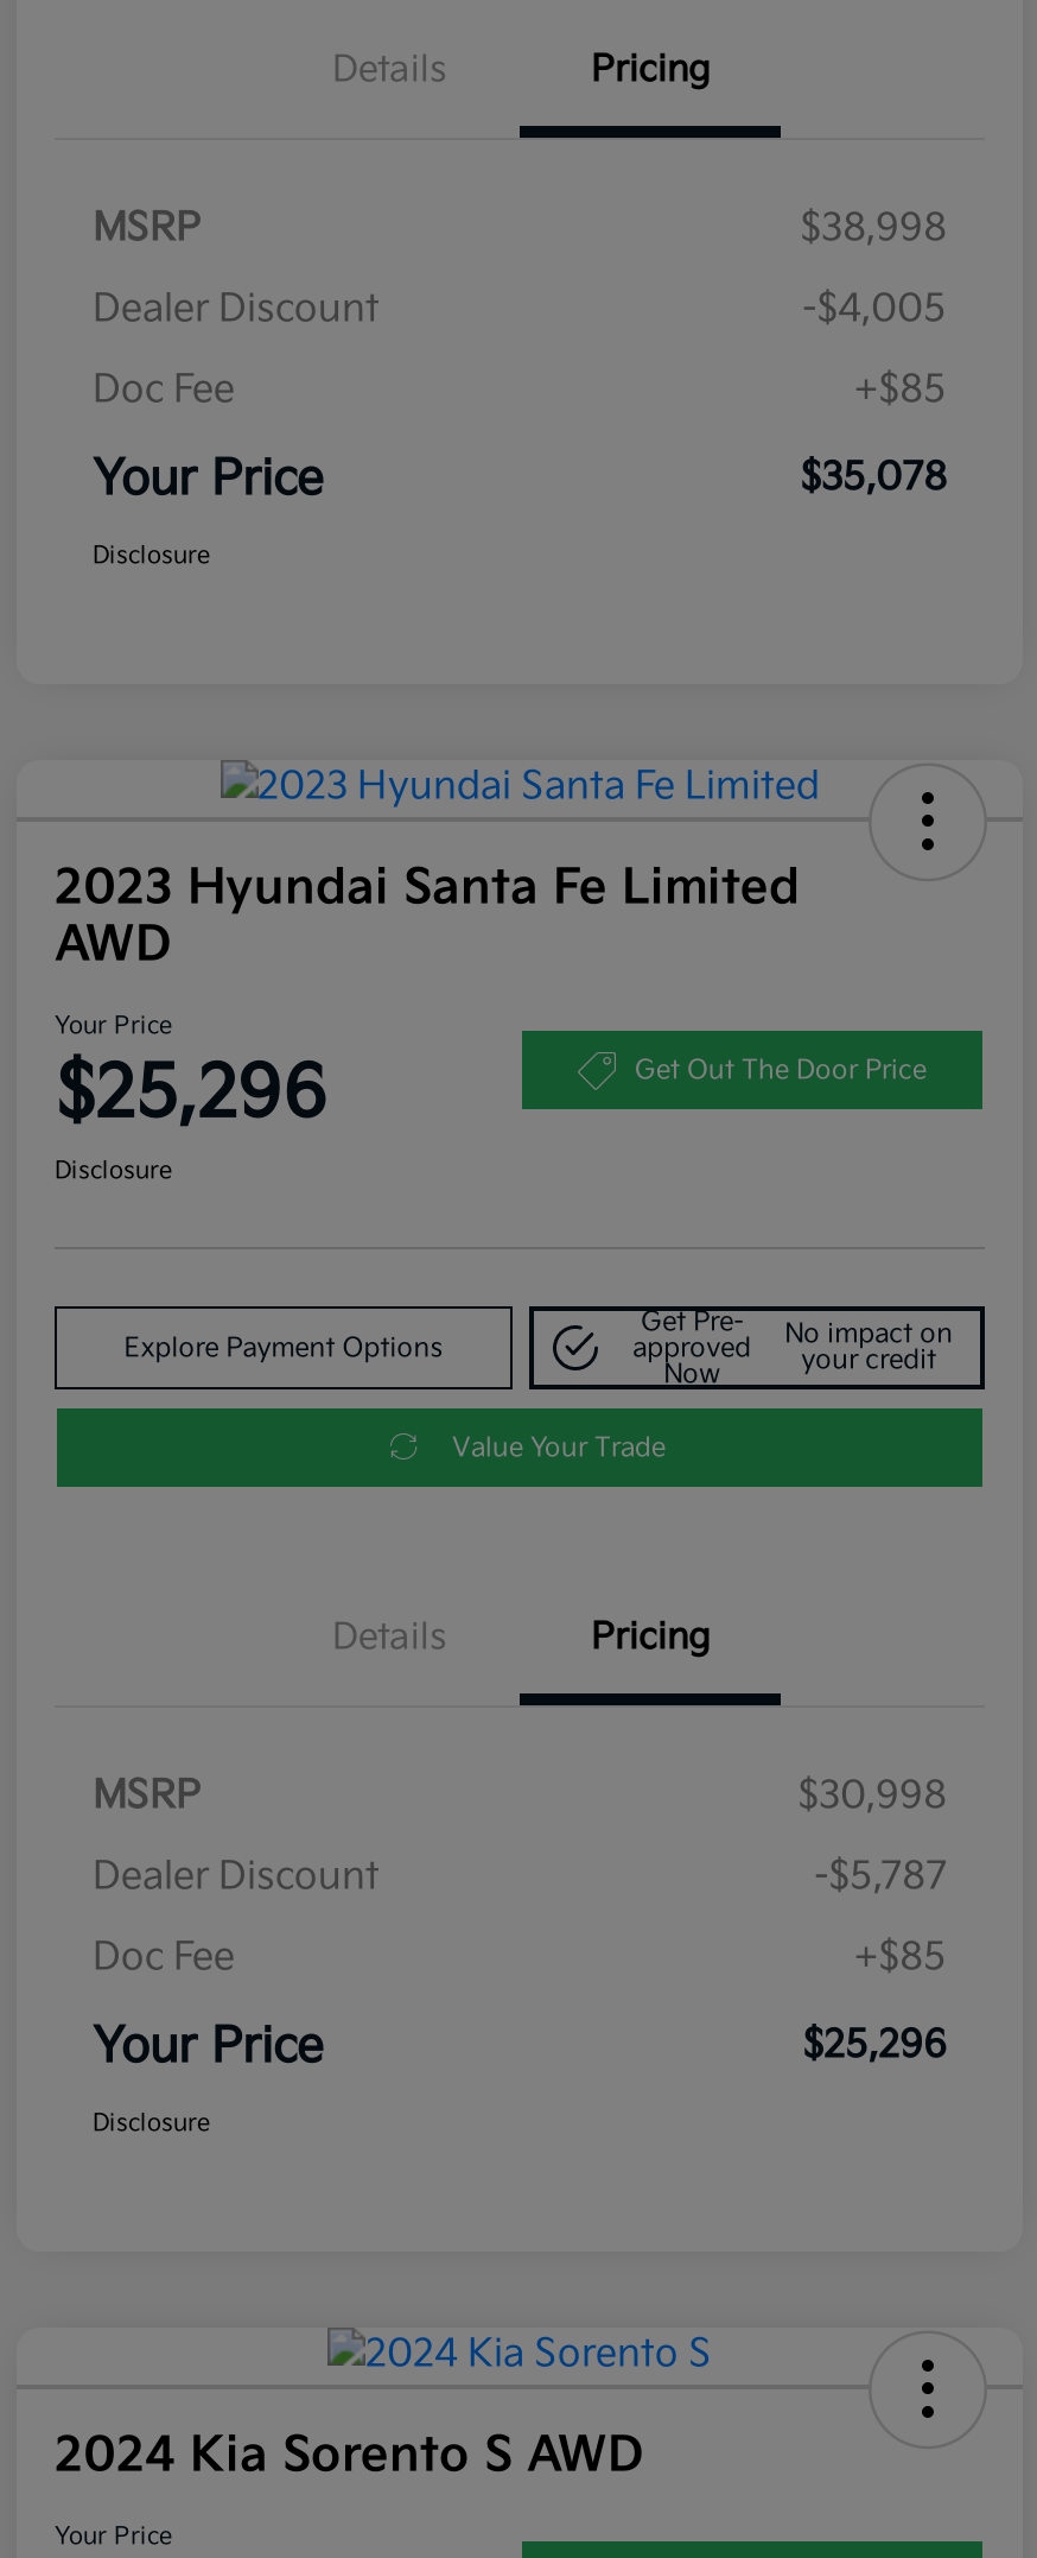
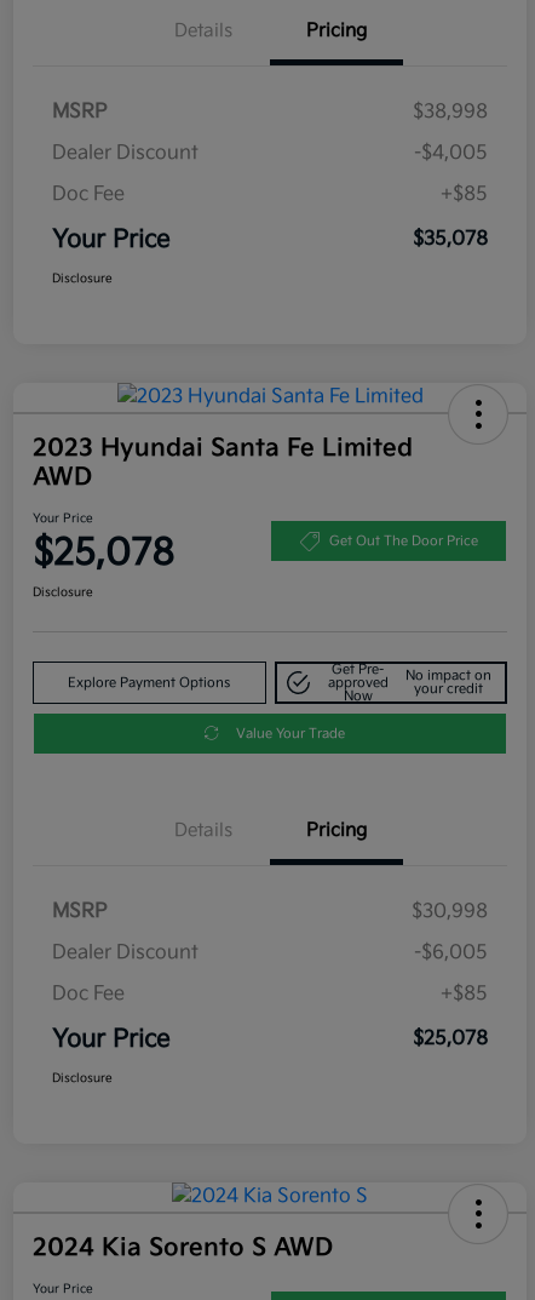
- $25,296
+ $25,078

- -$5,787
+ -$6,005

- $25,296
+ $25,078
